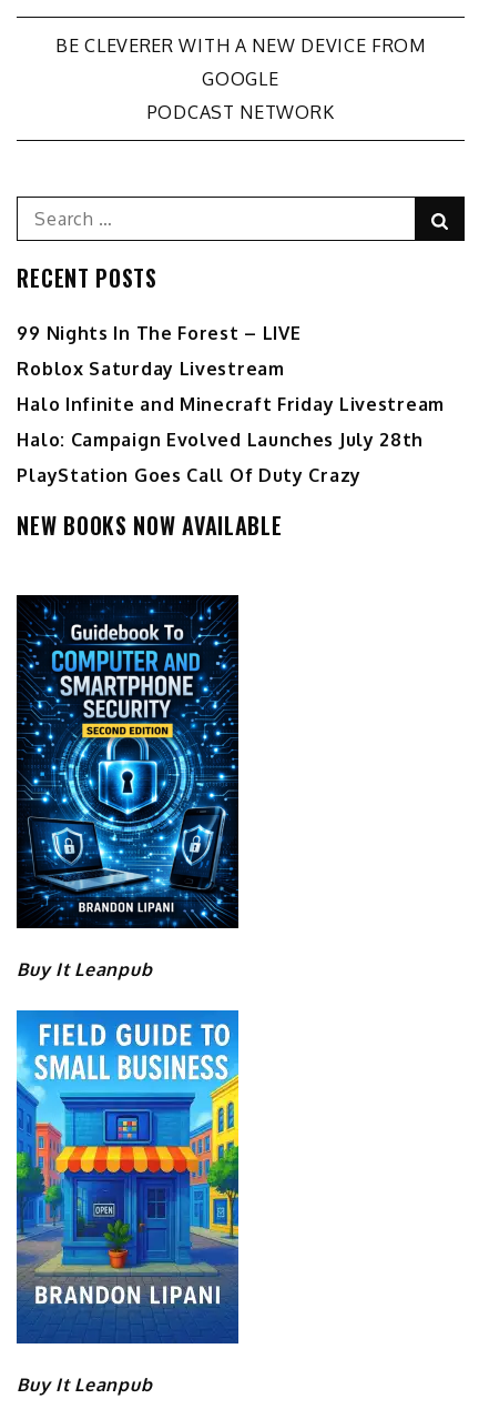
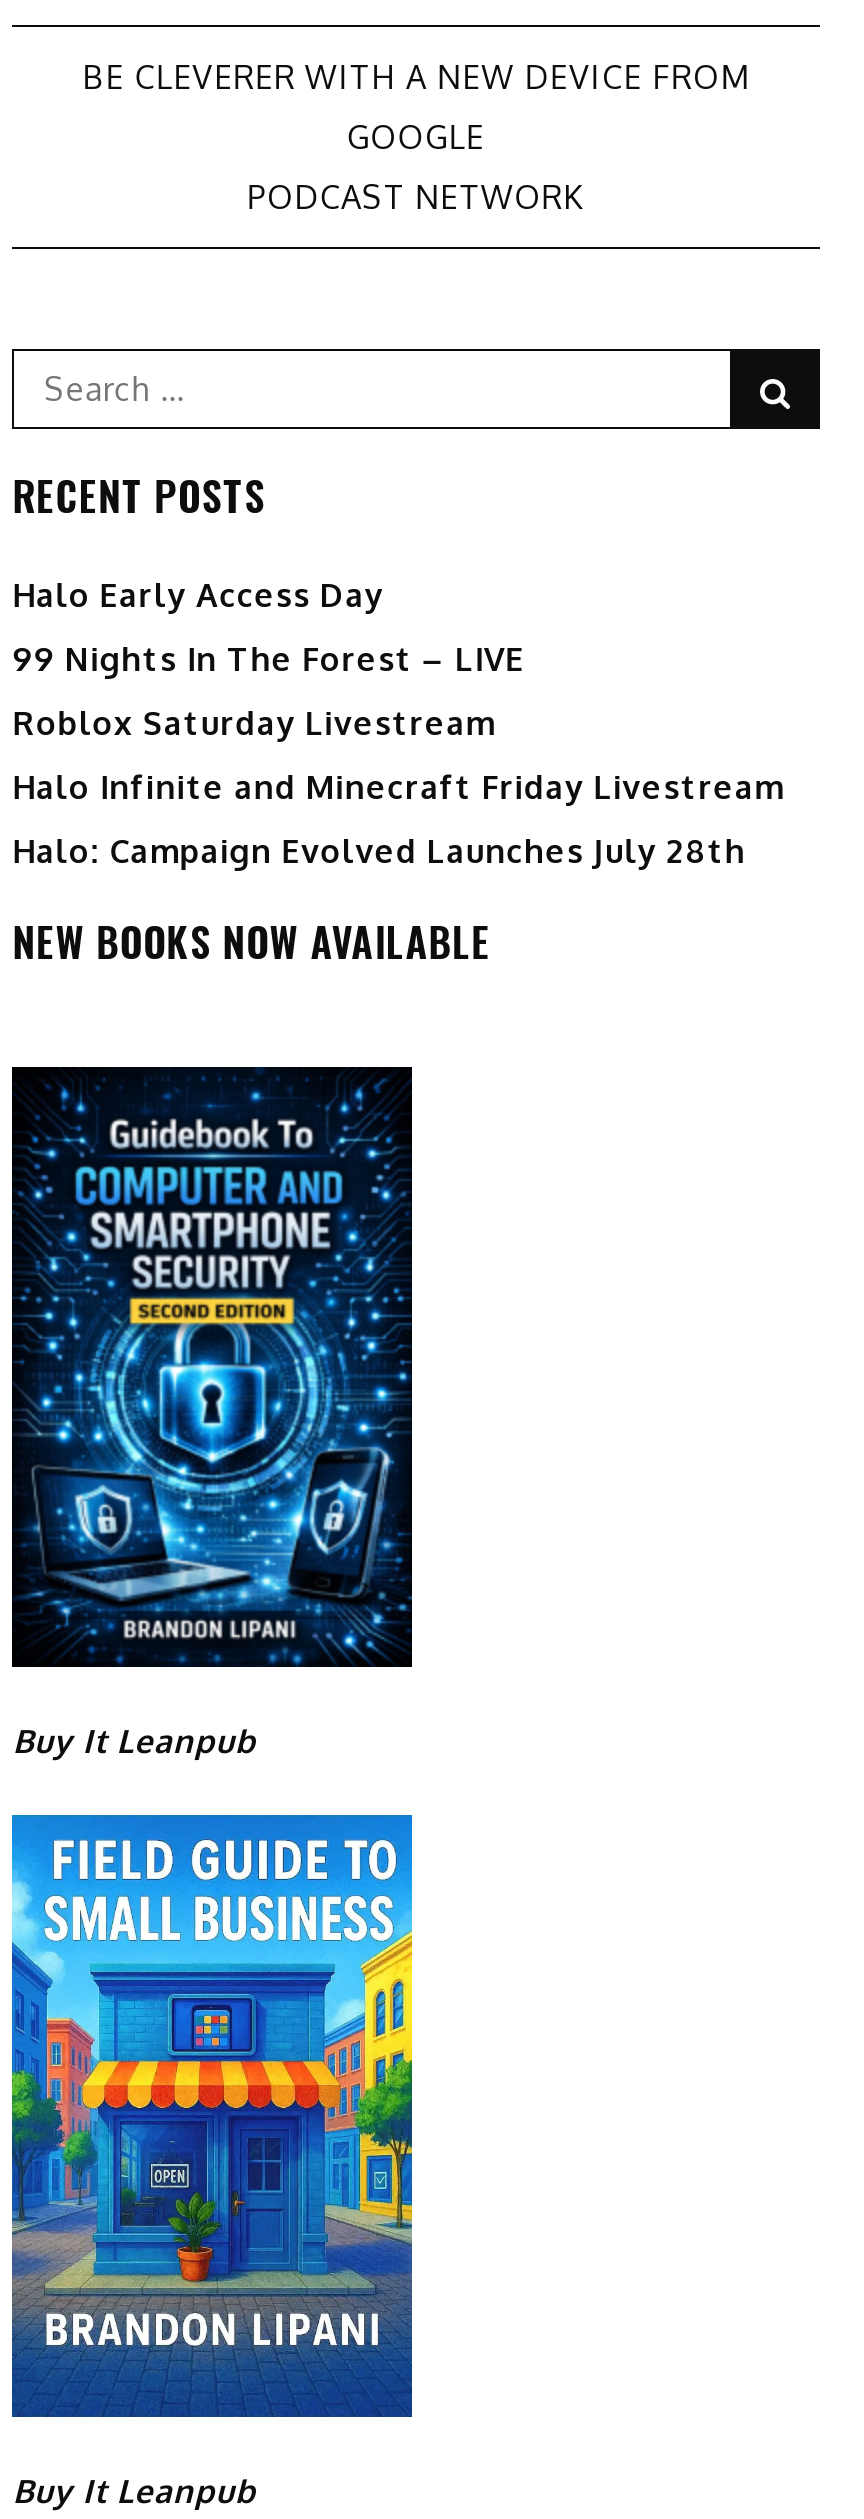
+ Halo Early Access Day

moved down: 99 Nights In The Forest – LIVE | Roblox Saturday Livestream | Halo Infinite and Minecraft Friday Livestream | Halo: Campaign Evolved Launches July 28th

- PlayStation Goes Call Of Duty Crazy
